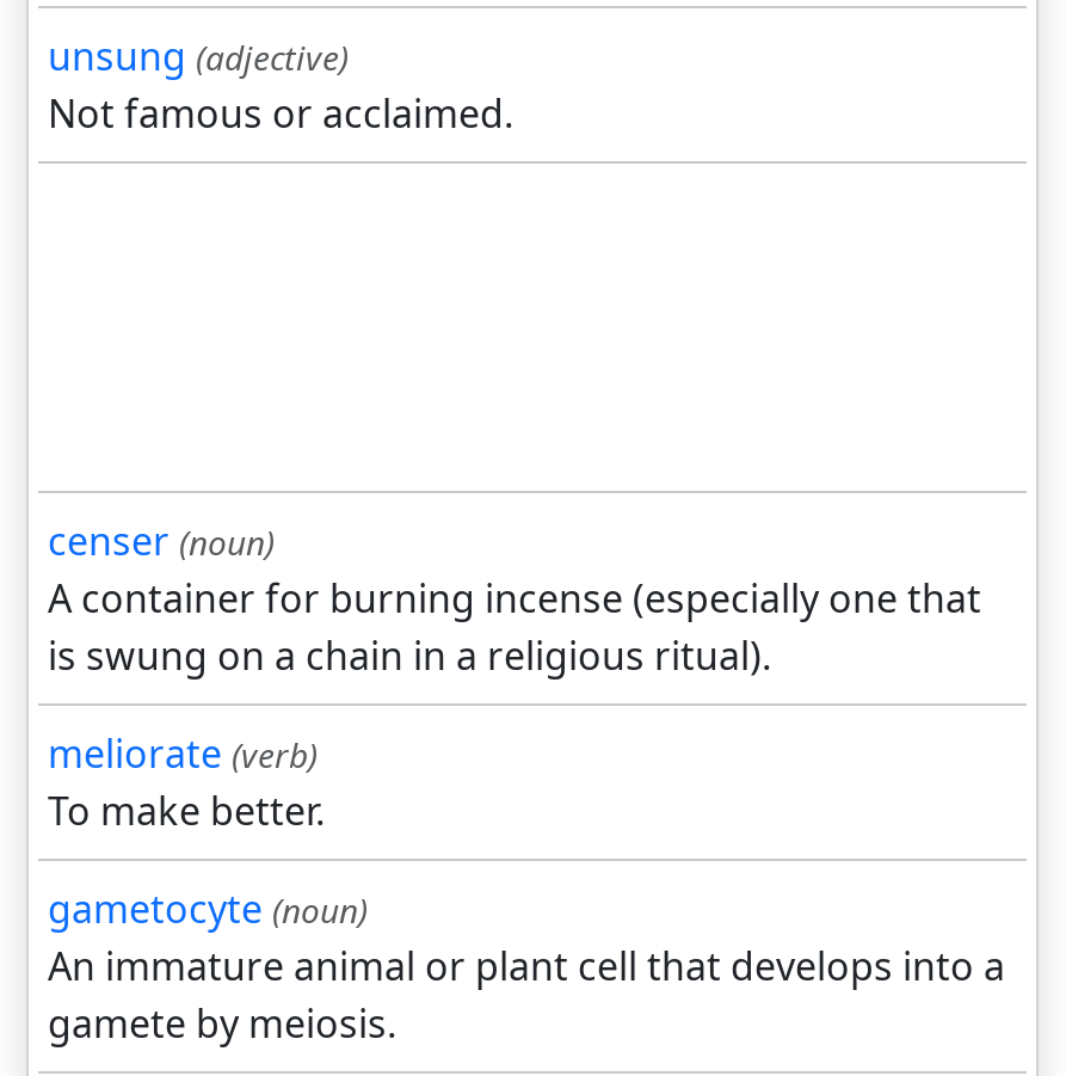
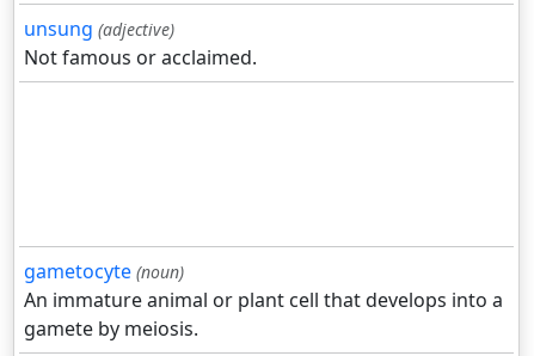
- censer (noun)
- A container for burning incense (especially one that
- is swung on a chain in a religious ritual).
- meliorate (verb)
- To make better.
